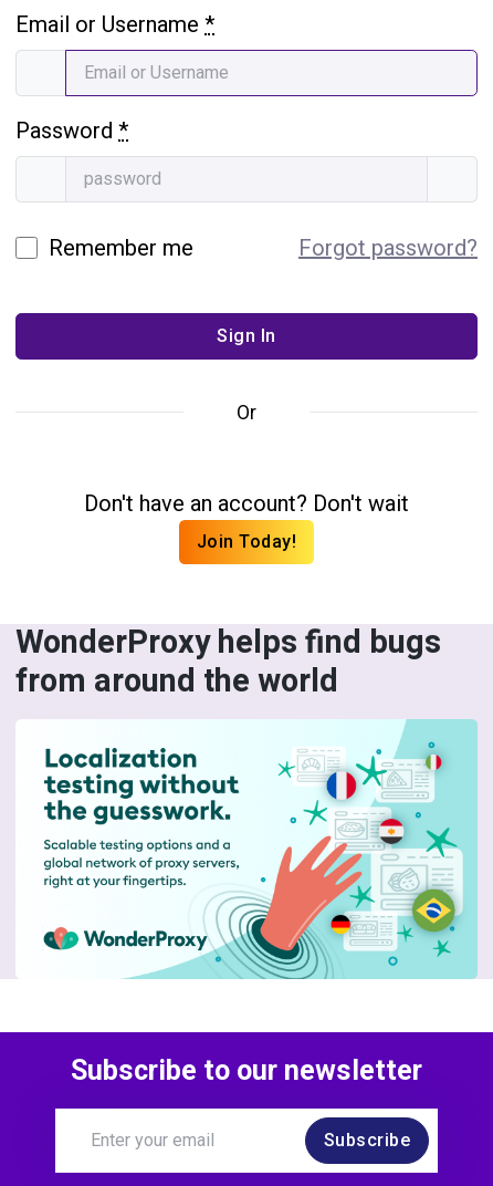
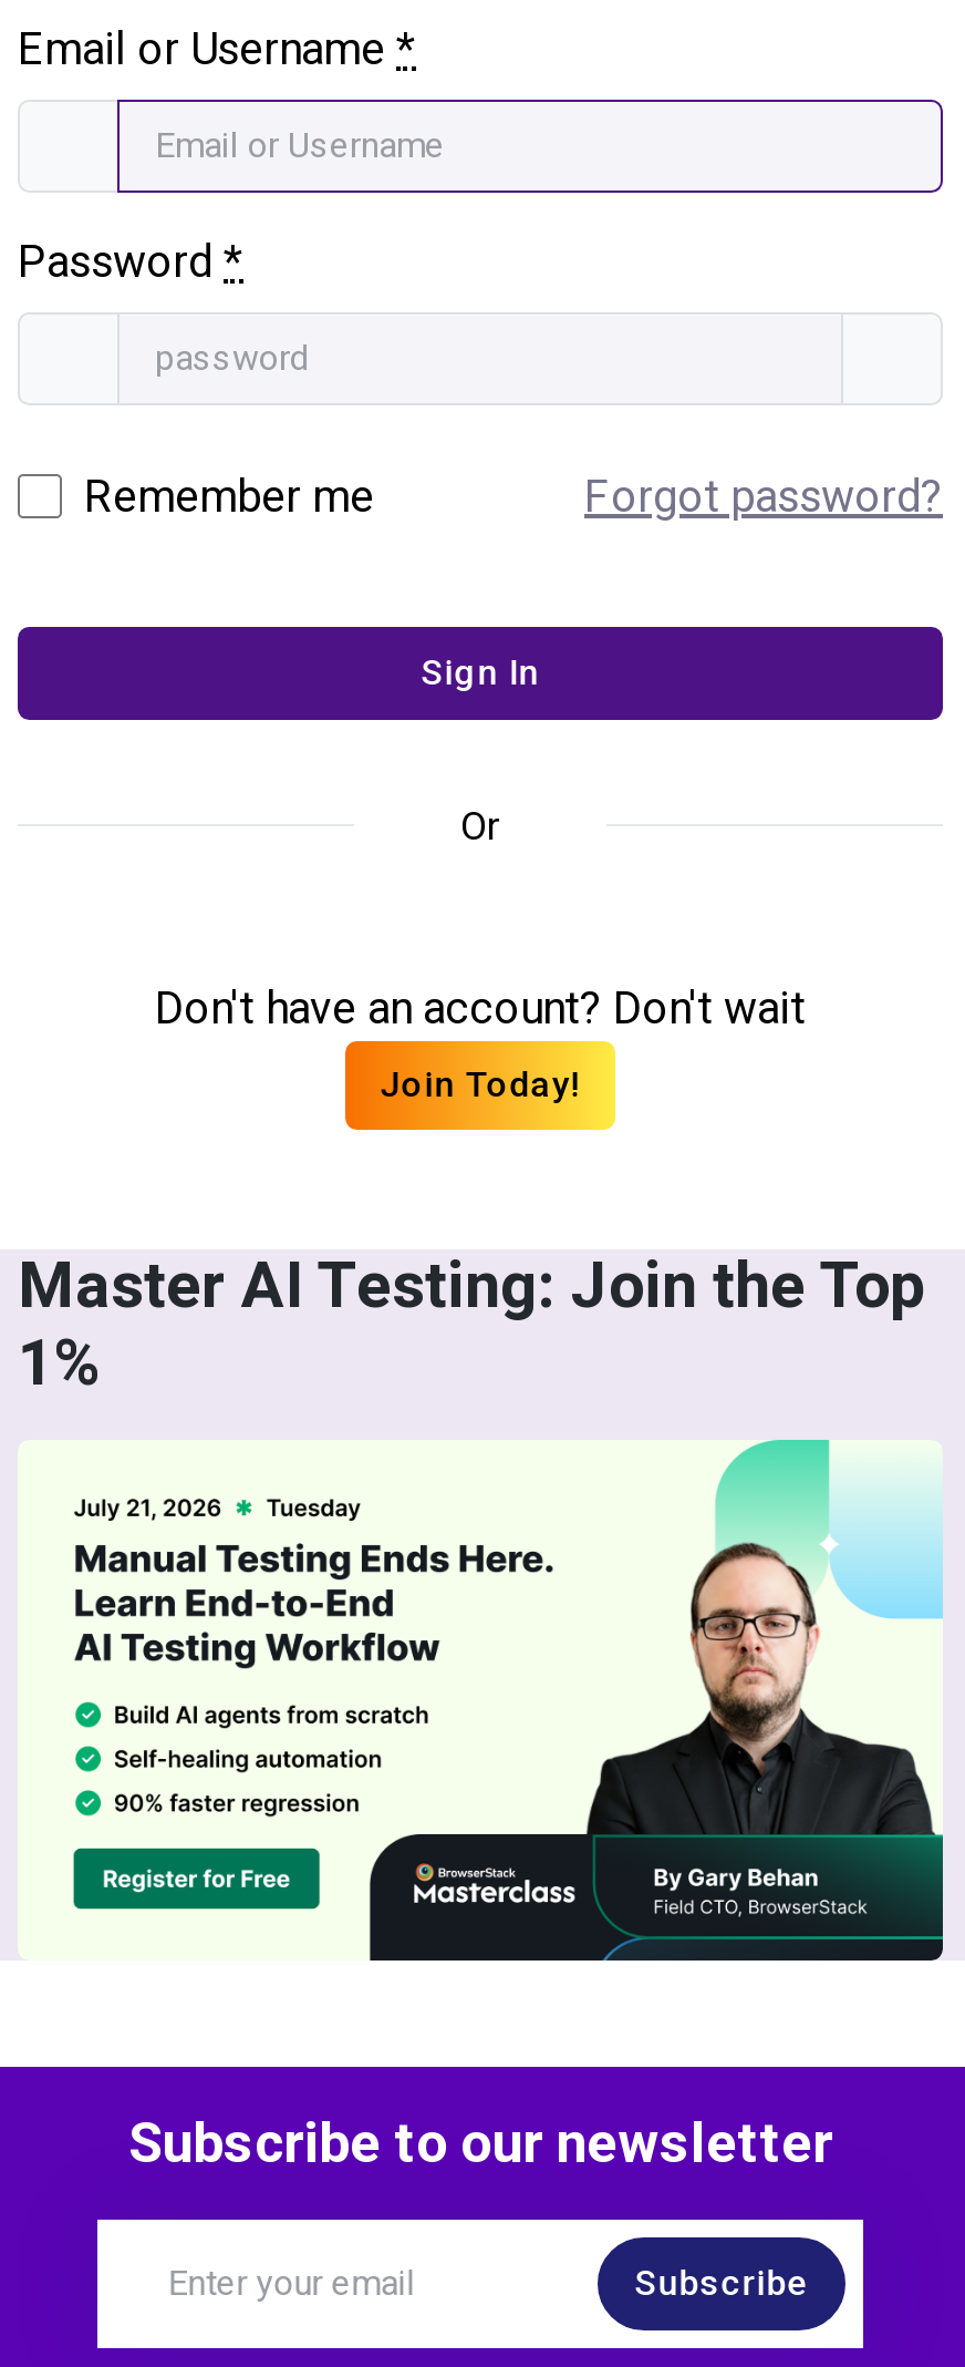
- WonderProxy helps find bugs
- from around the world
+ Master AI Testing: Join the Top
+ 1%

- [image]
+ [image]
